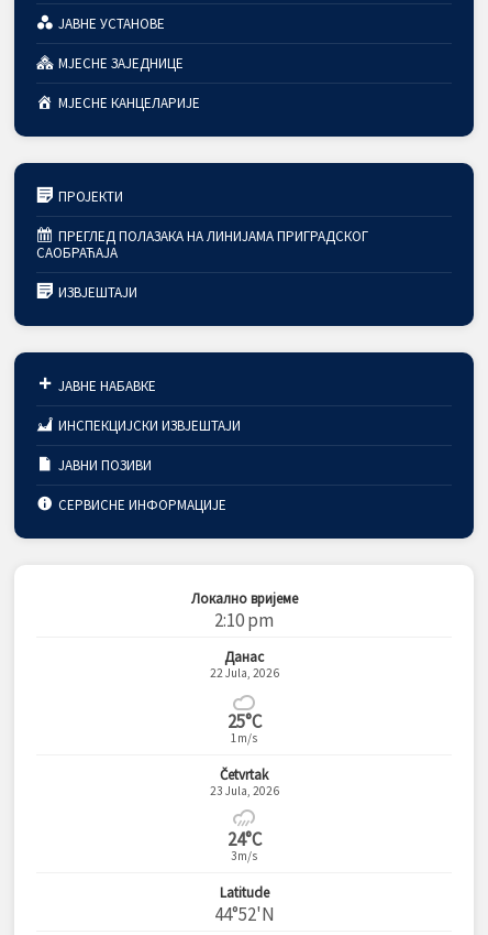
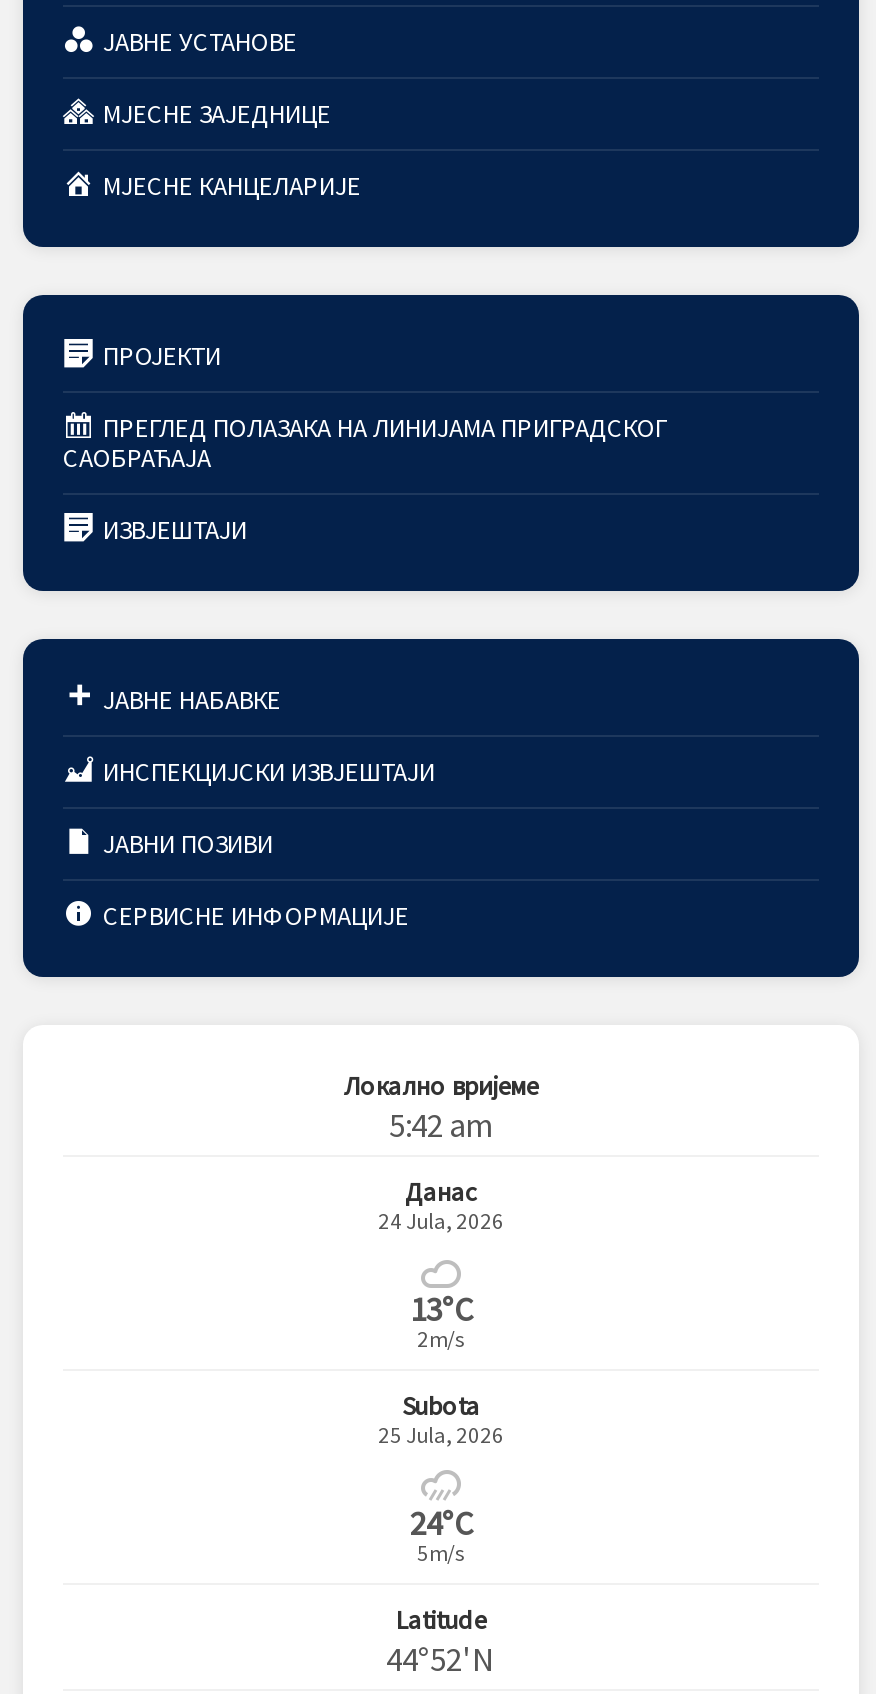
- 2:10 pm
+ 5:42 am

- 22 Jula, 2026
+ 24 Jula, 2026

- 25°C
- 1m/s
+ 13°C
+ 2m/s

- Četvrtak
- 23 Jula, 2026
+ Subota
+ 25 Jula, 2026

- 3m/s
+ 5m/s
